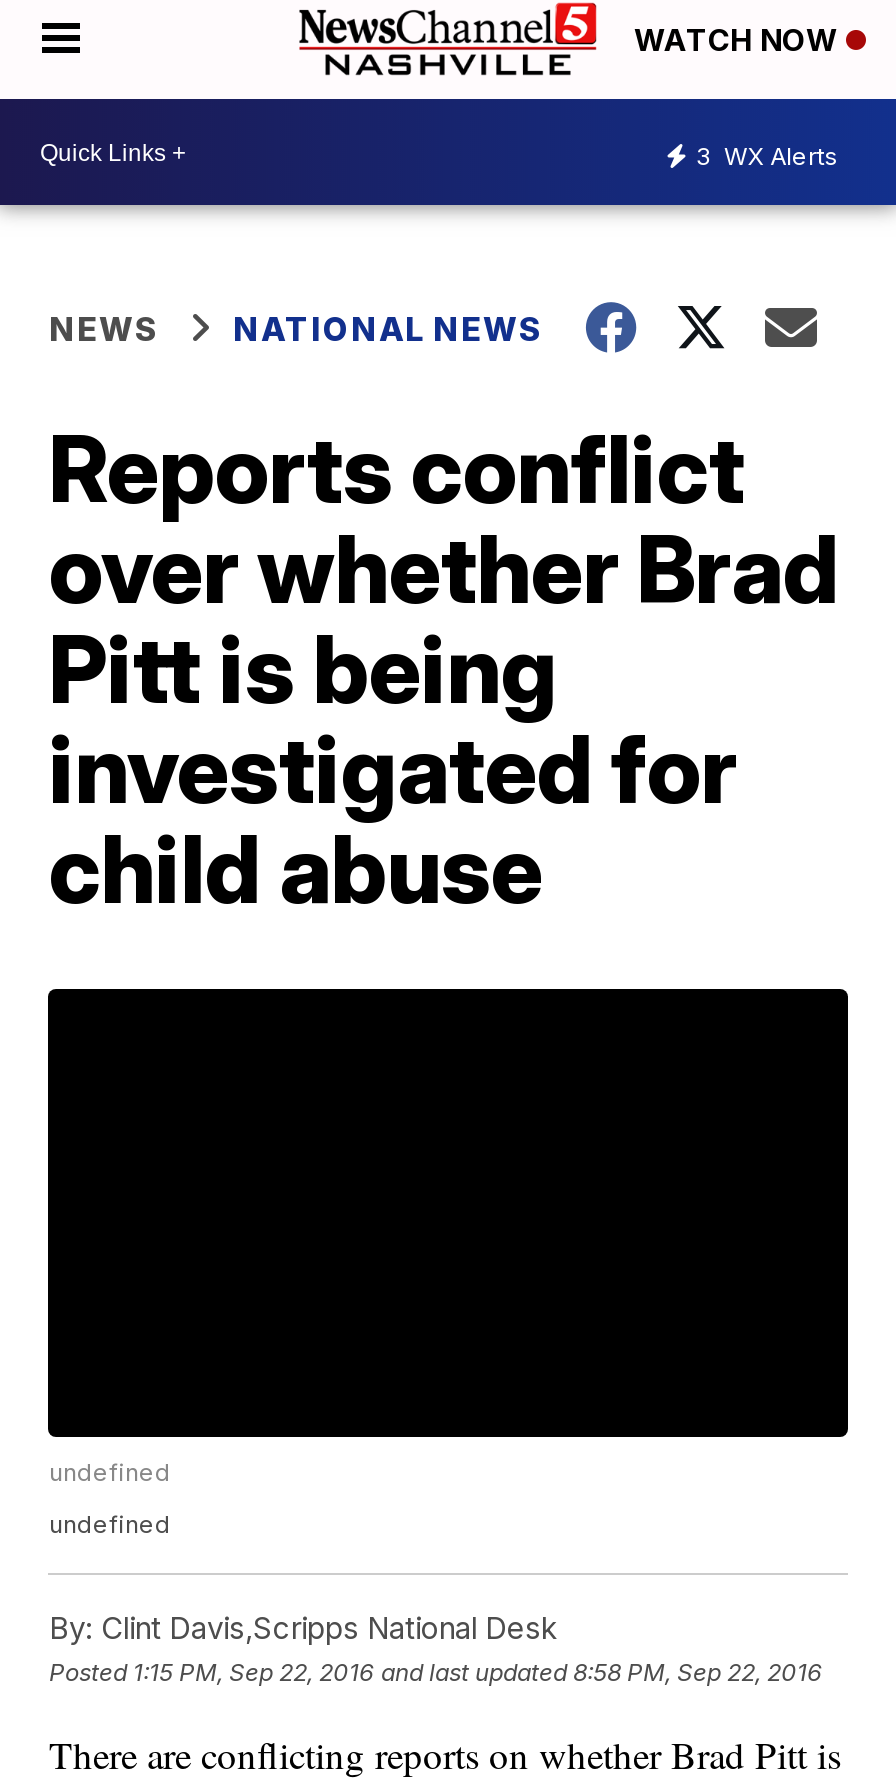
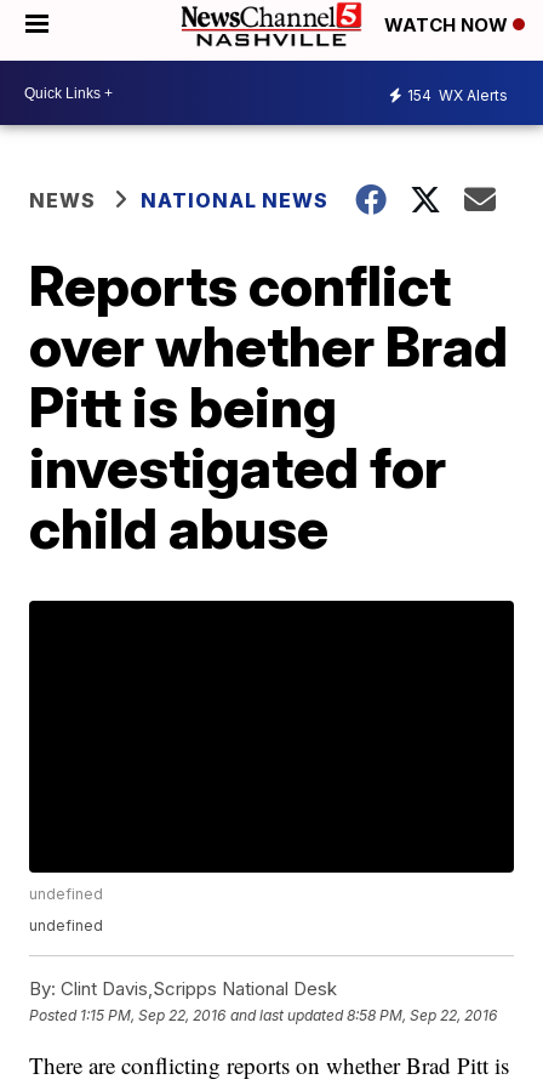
- 3 WX Alerts
+ 154 WX Alerts
